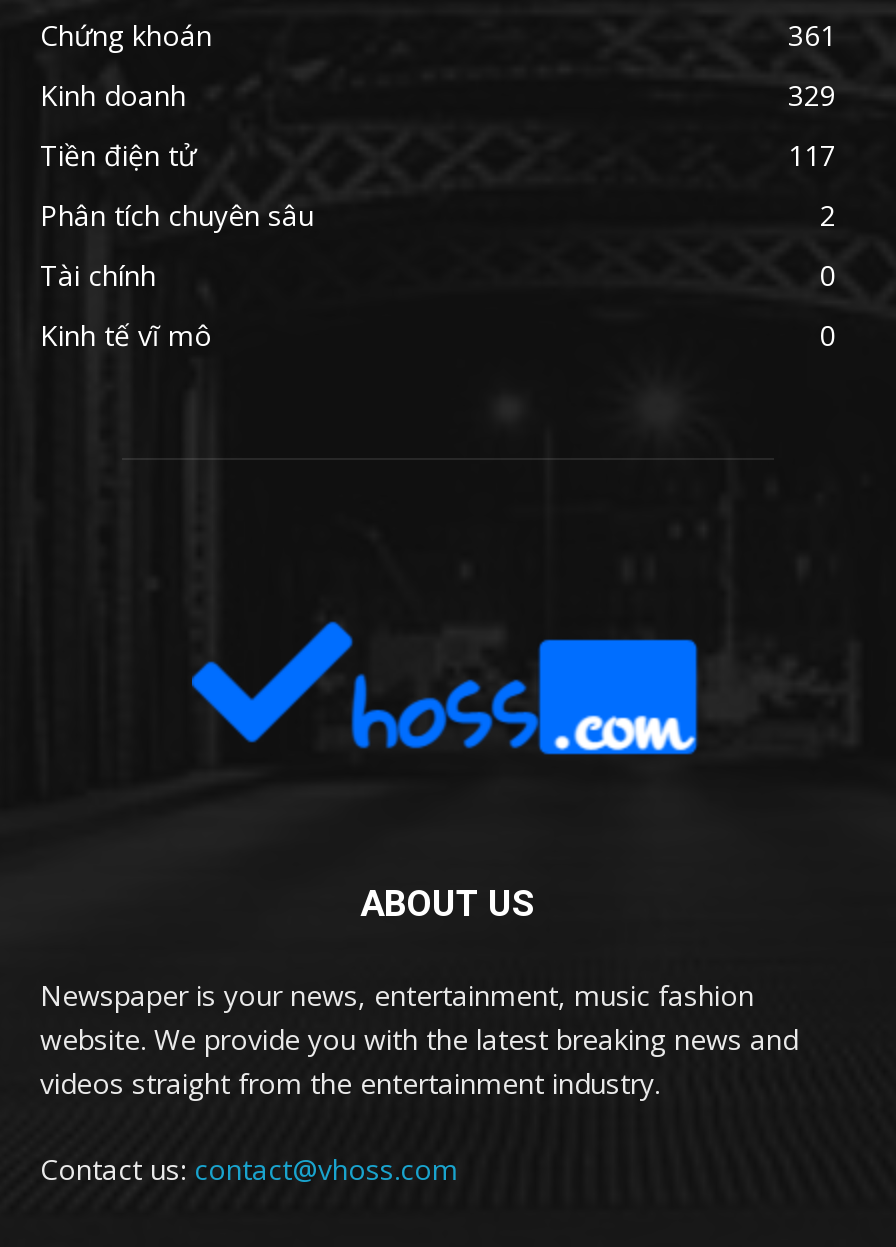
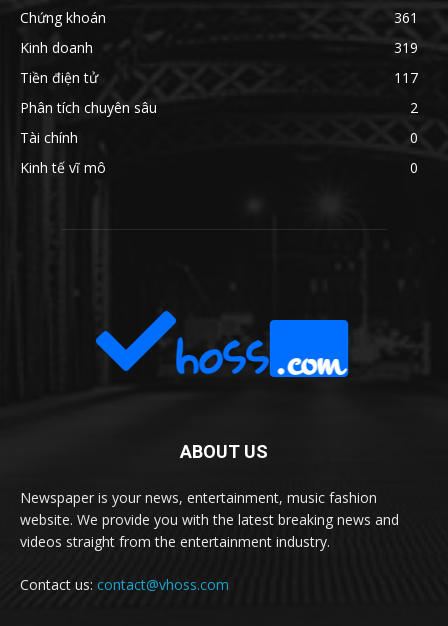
- 329
+ 319
